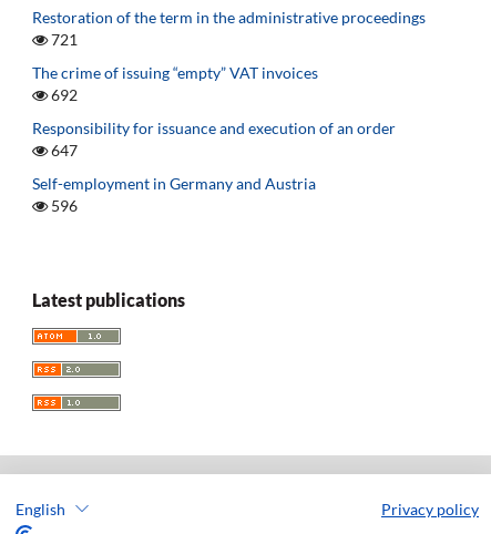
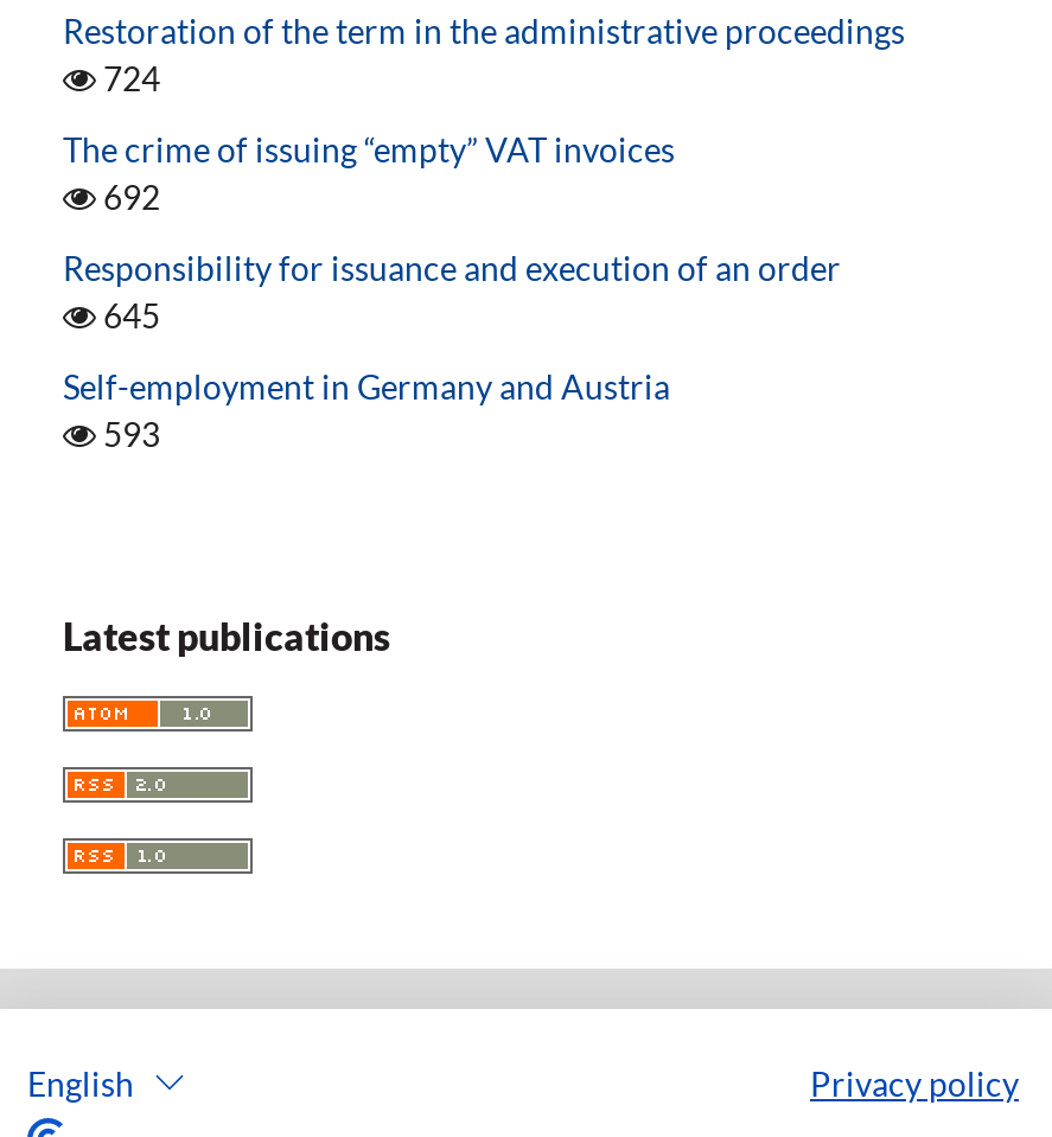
- 721
+ 724

- 647
+ 645

- 596
+ 593
